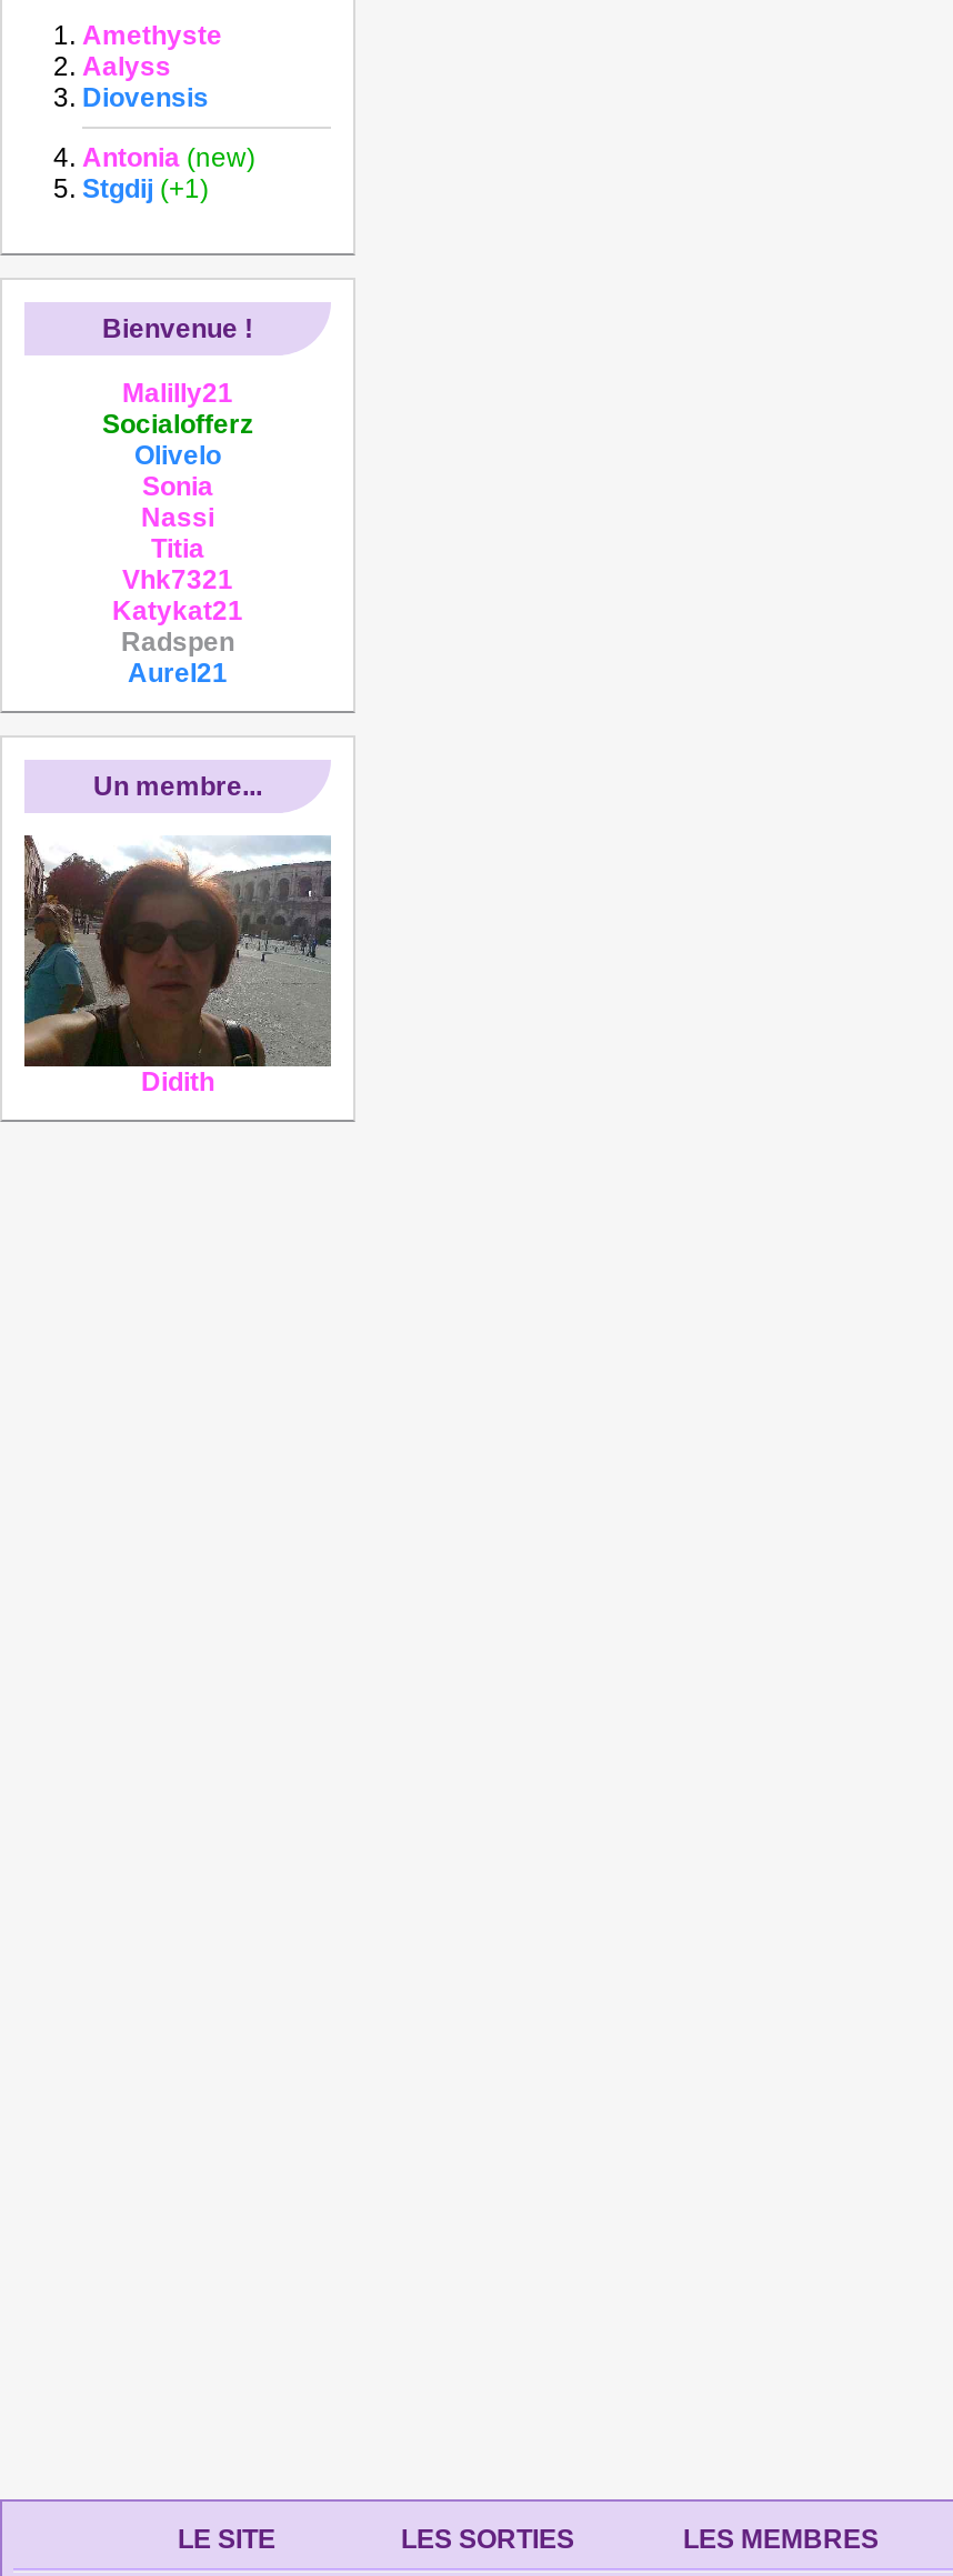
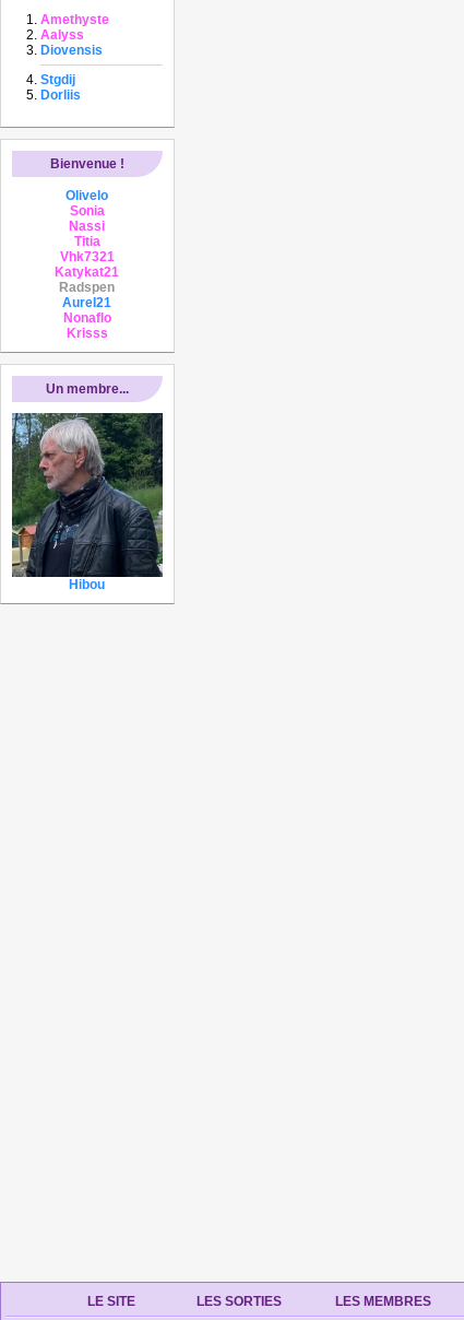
- Antonia (new)
- Stgdij (+1)
+ Stgdij
+ Dorliis

- Malilly21
- Socialofferz

moved up: Olivelo | Sonia | Nassi | Titia | Vhk7321 | Katykat21 | Radspen | AureI21

+ Nonaflo
+ Krisss

- [image]
- Didith
+ [image]
+ Hibou
